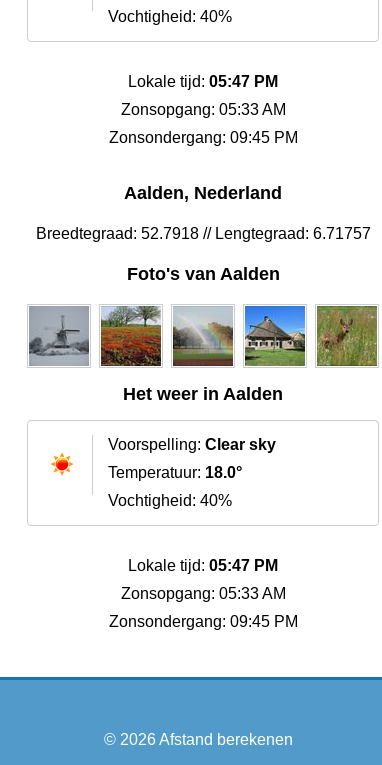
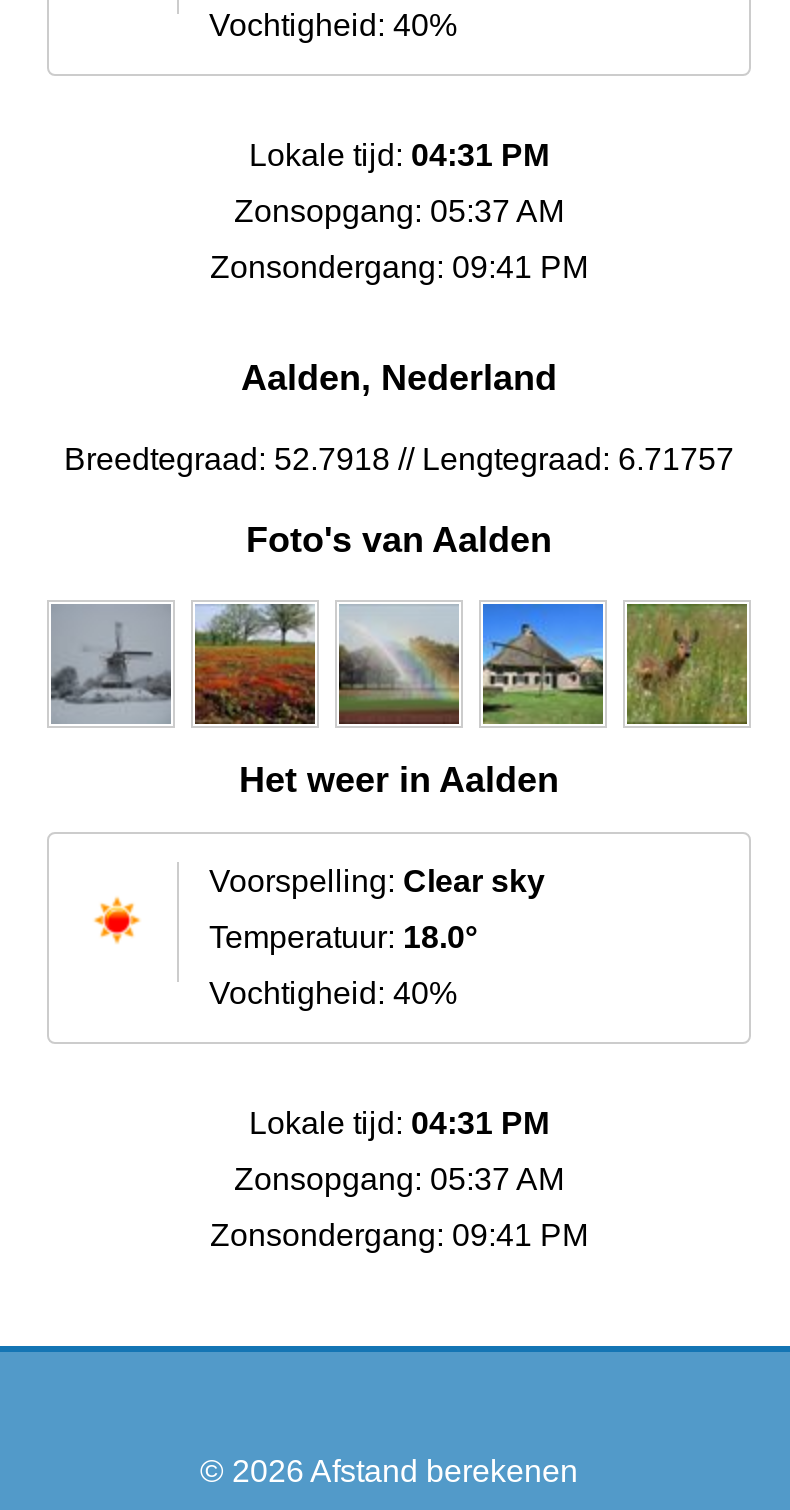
- Lokale tijd: 05:47 PM
+ Lokale tijd: 04:31 PM

- Zonsopgang: 05:33 AM
+ Zonsopgang: 05:37 AM

- Zonsondergang: 09:45 PM
+ Zonsondergang: 09:41 PM

- Lokale tijd: 05:47 PM
+ Lokale tijd: 04:31 PM

- Zonsopgang: 05:33 AM
+ Zonsopgang: 05:37 AM

- Zonsondergang: 09:45 PM
+ Zonsondergang: 09:41 PM
